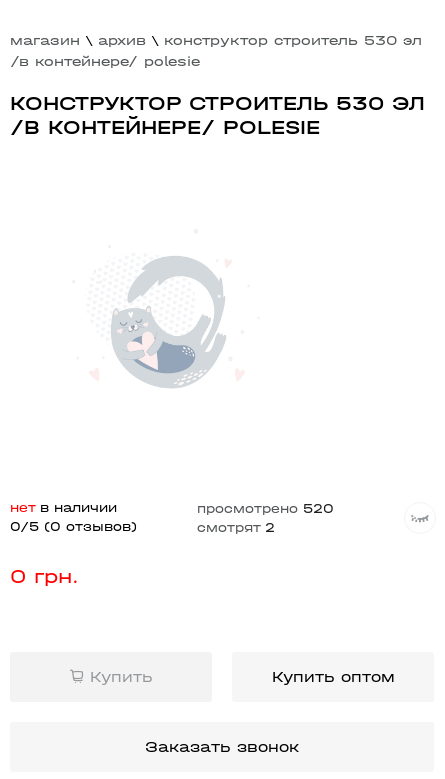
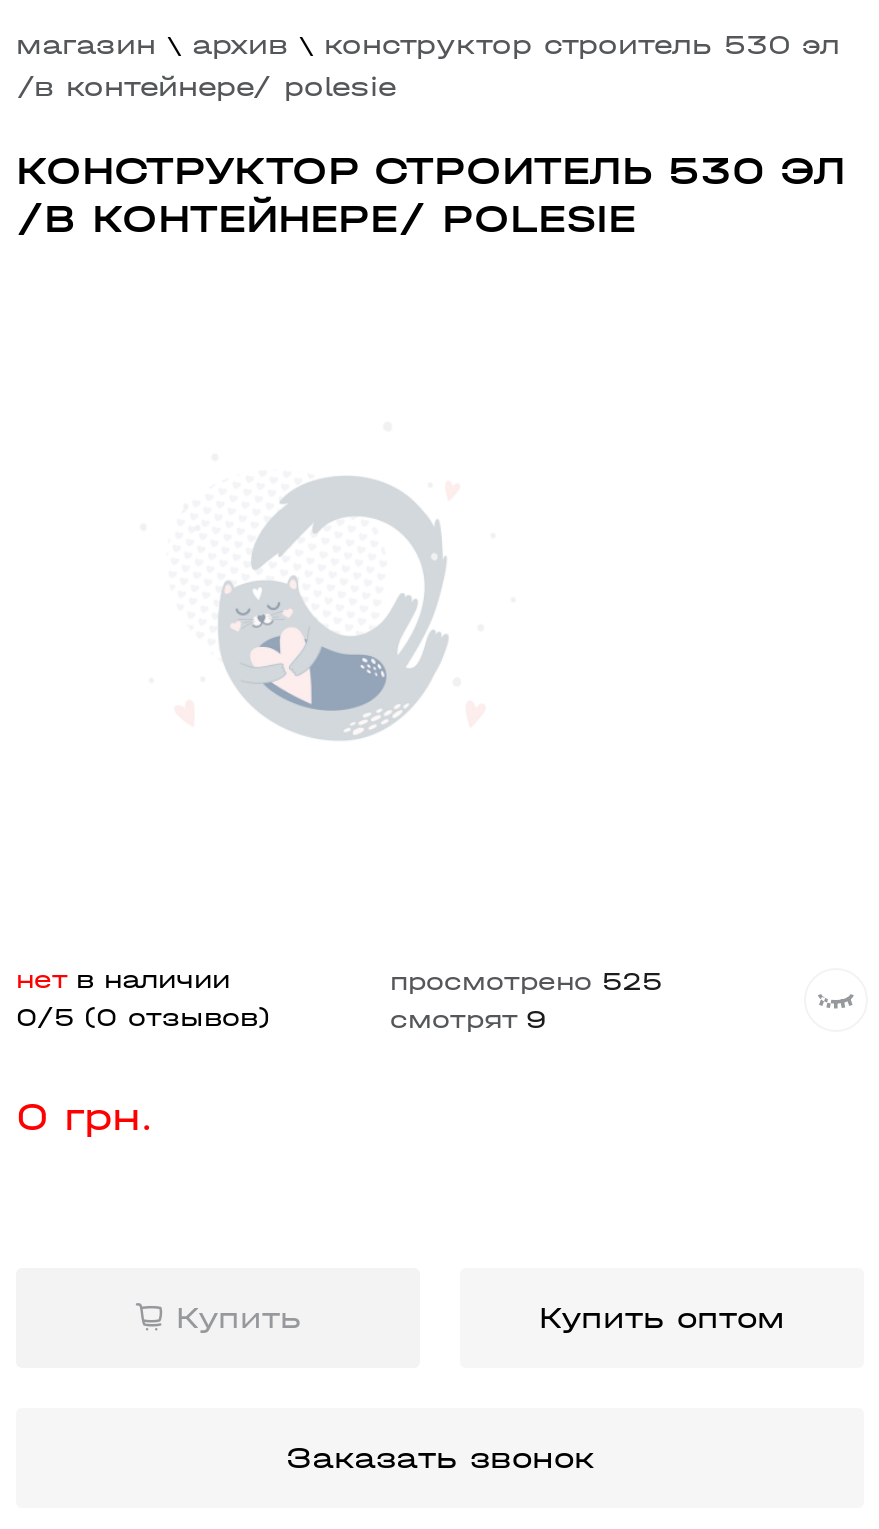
- просмотрено 520
+ просмотрено 525

- смотрят 2
+ смотрят 9
